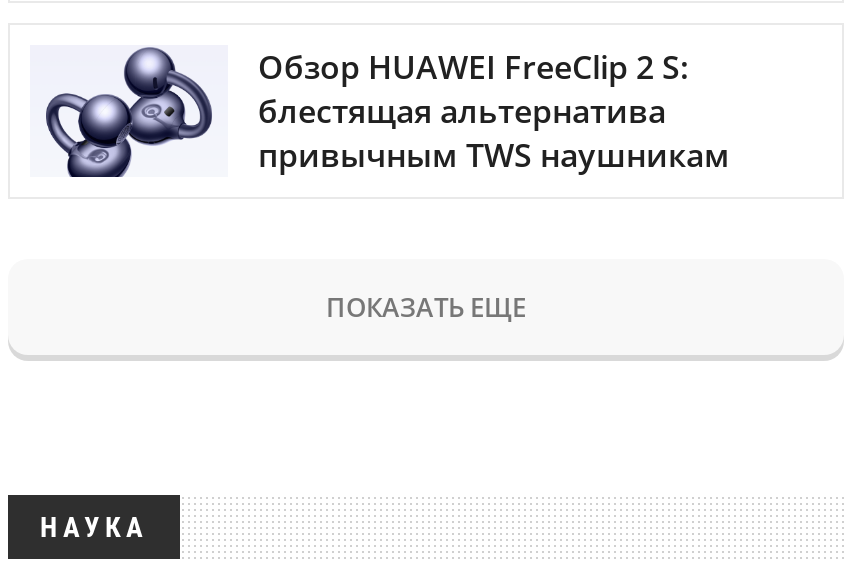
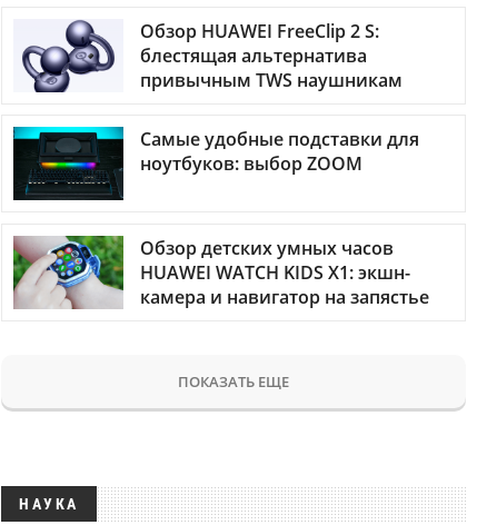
+ [image]
+ Самые удобные подставки для
+ ноутбуков: выбор ZOOM
+ Обзор детских умных часов
+ HUAWEI WATCH KIDS X1: экшн-
+ камера и навигатор на запястье

+ [image]
